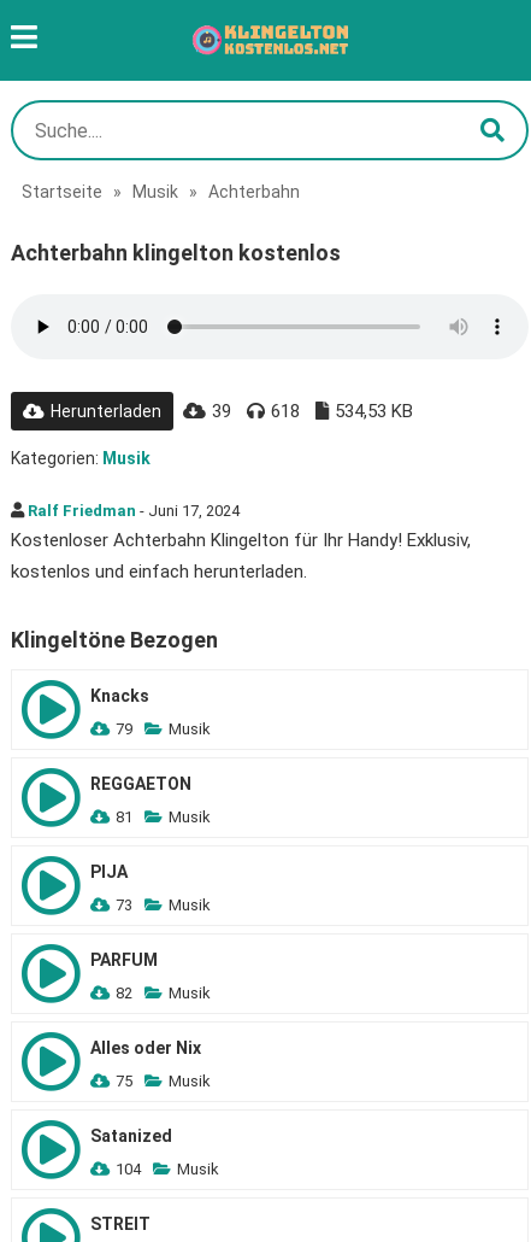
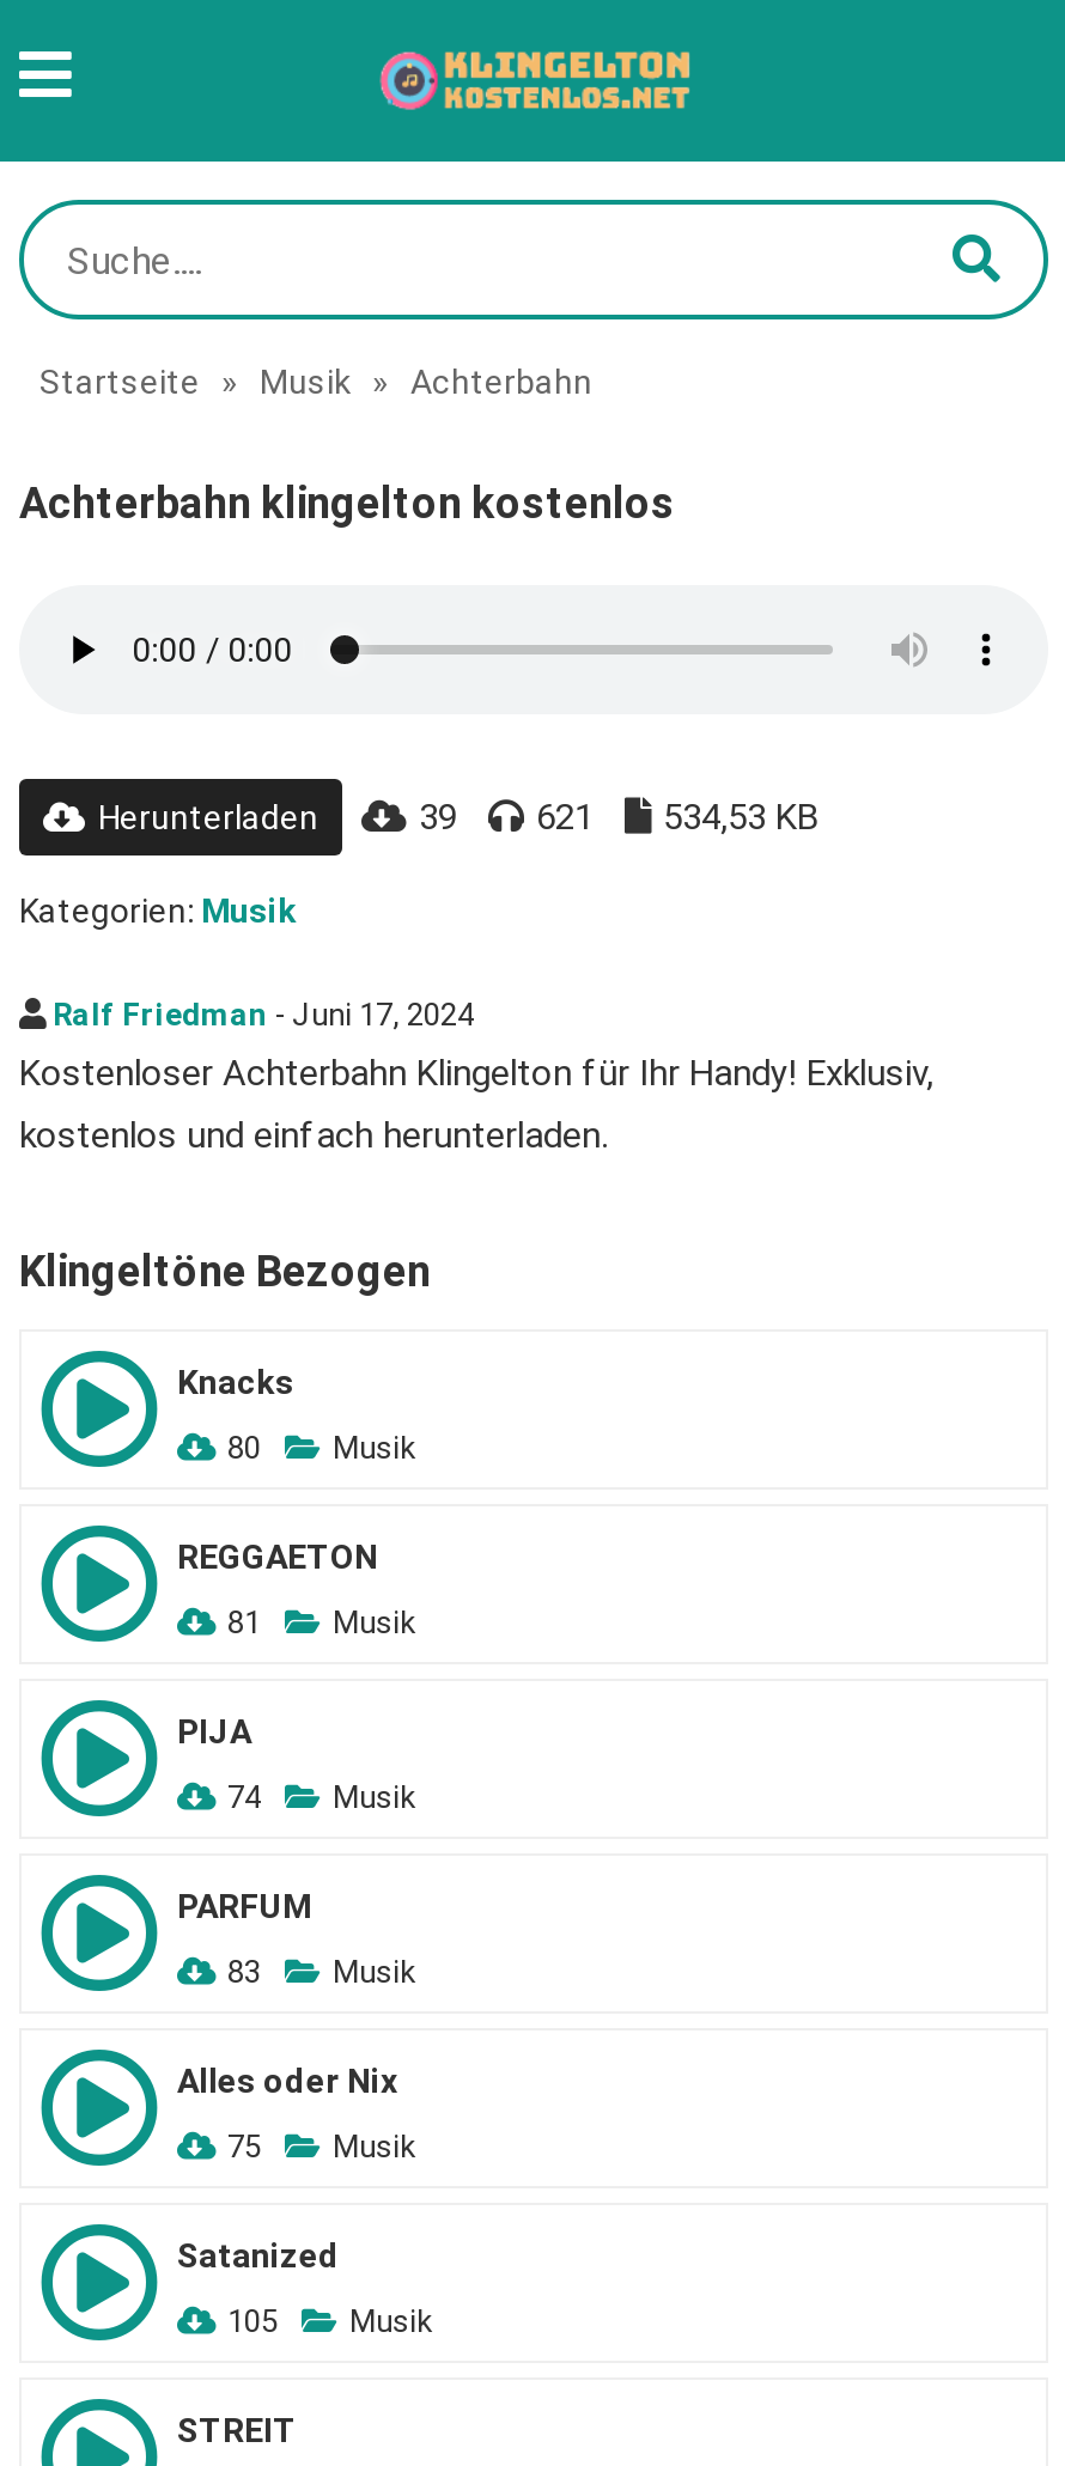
- 39 618 534,53 KB
+ 39 621 534,53 KB

- 79 Musik
+ 80 Musik

- 73 Musik
+ 74 Musik

- 82 Musik
+ 83 Musik

- 104 Musik
+ 105 Musik
